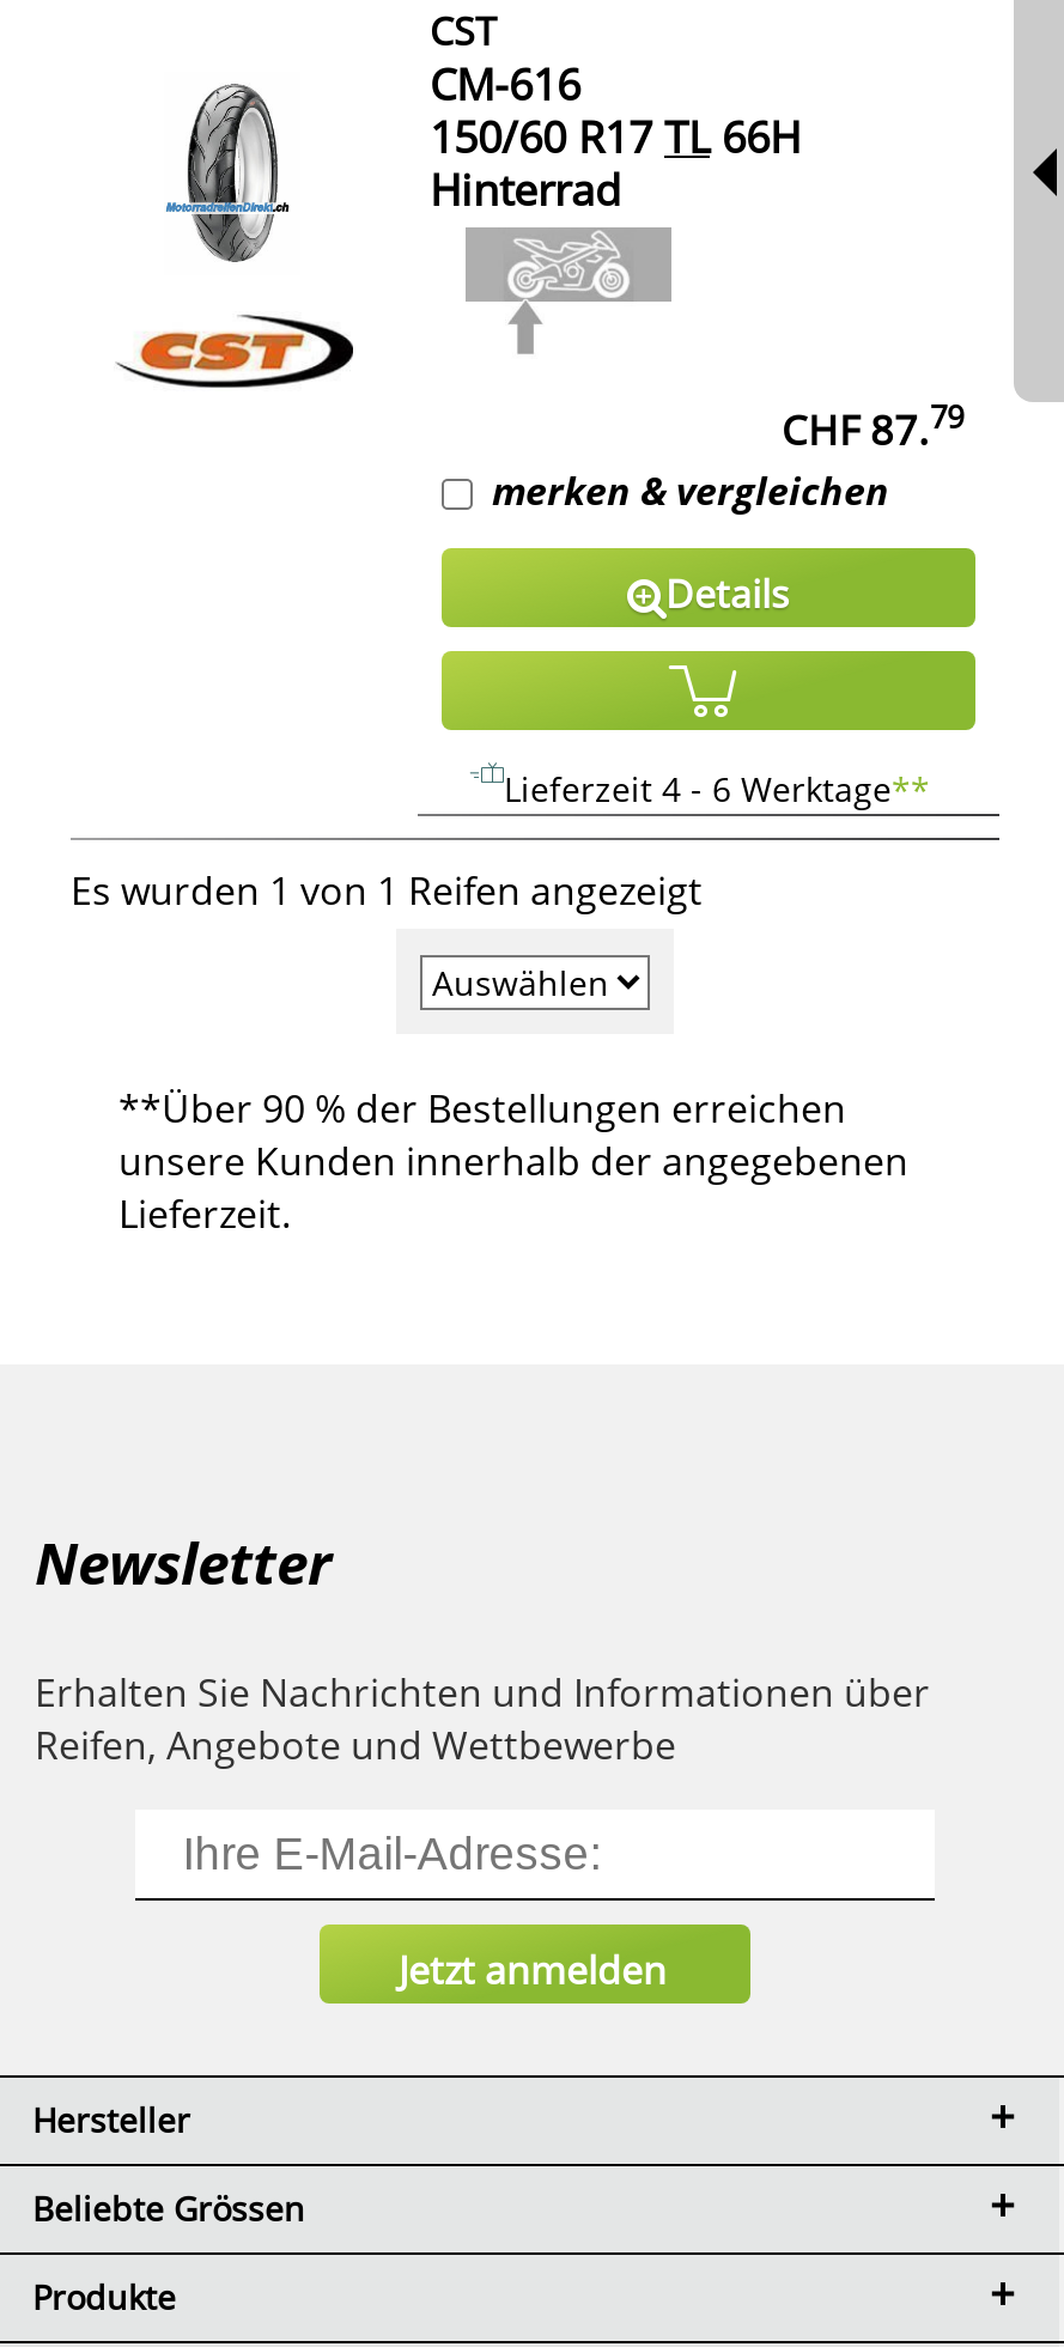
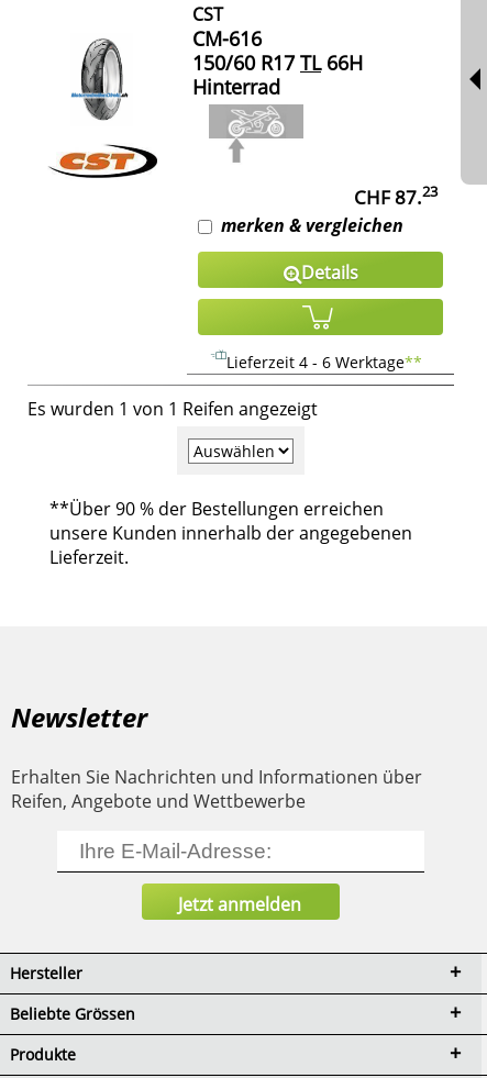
- CHF 87.79
+ CHF 87.23
